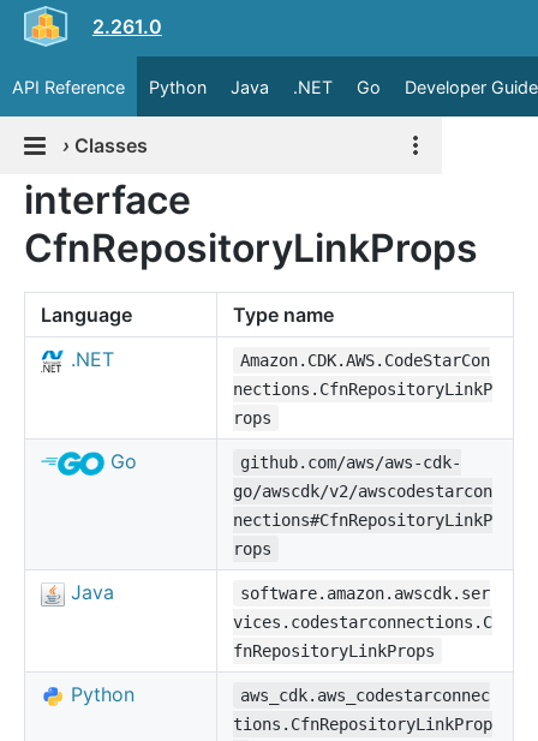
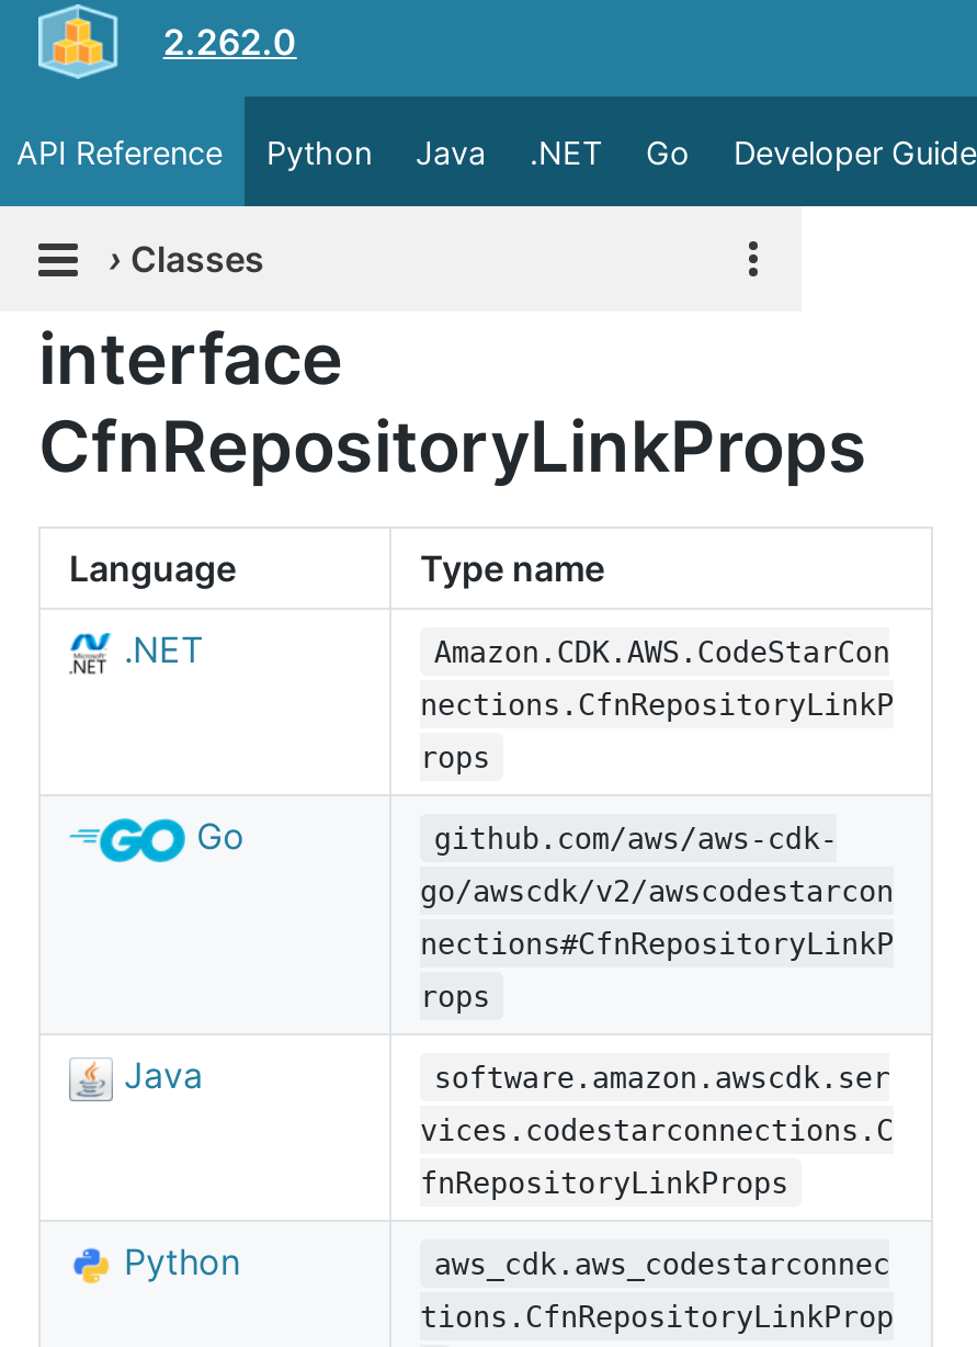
- 2.261.0
+ 2.262.0
